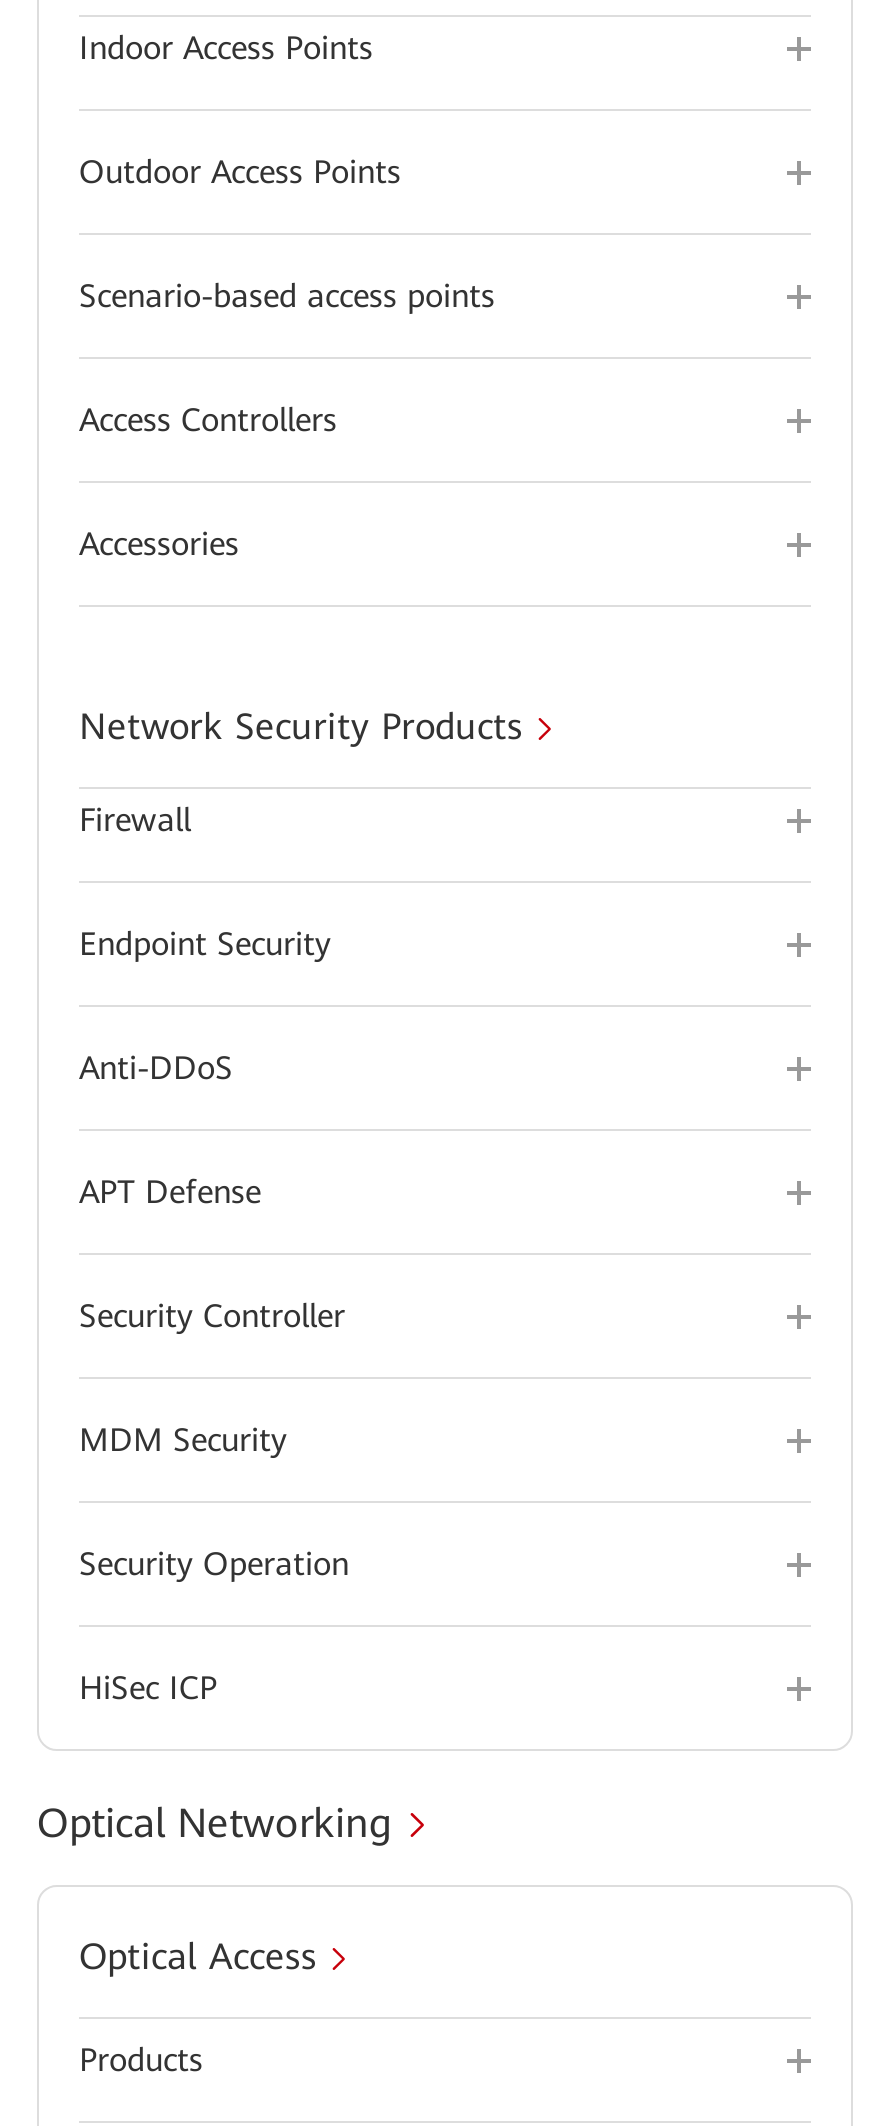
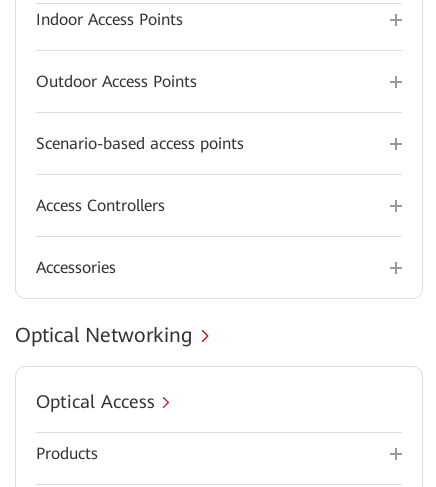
- Network Security Products
- Firewall
- Endpoint Security
- Anti-DDoS
- APT Defense
- Security Controller
- MDM Security
- Security Operation
- HiSec ICP
